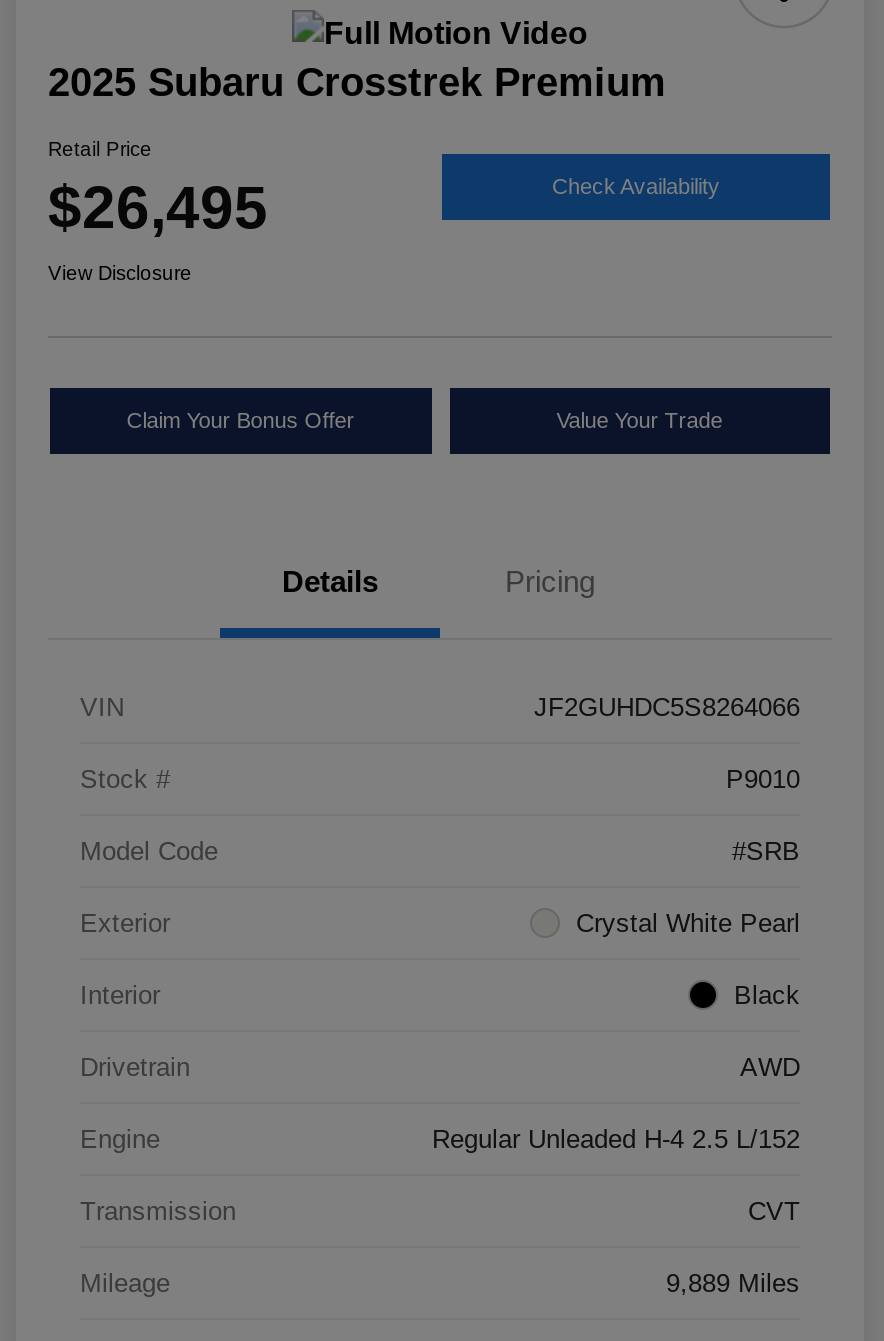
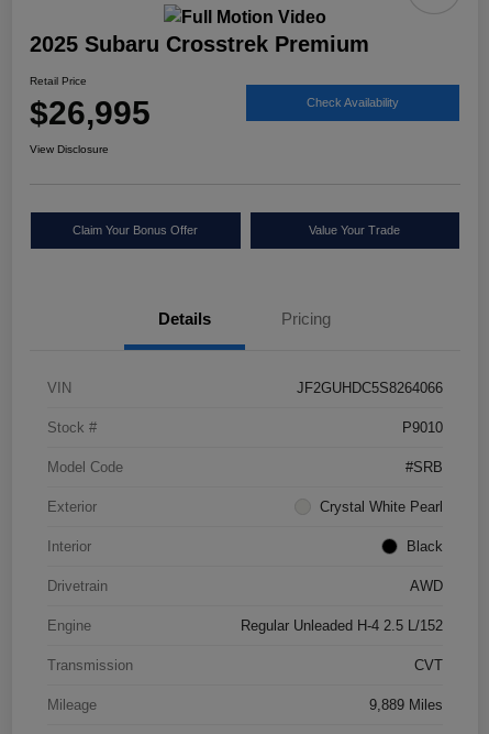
- $26,495
+ $26,995
